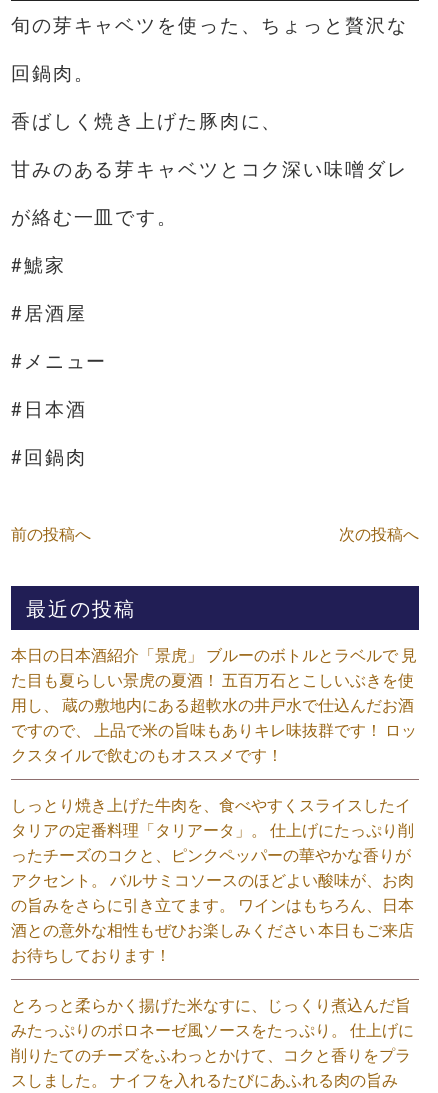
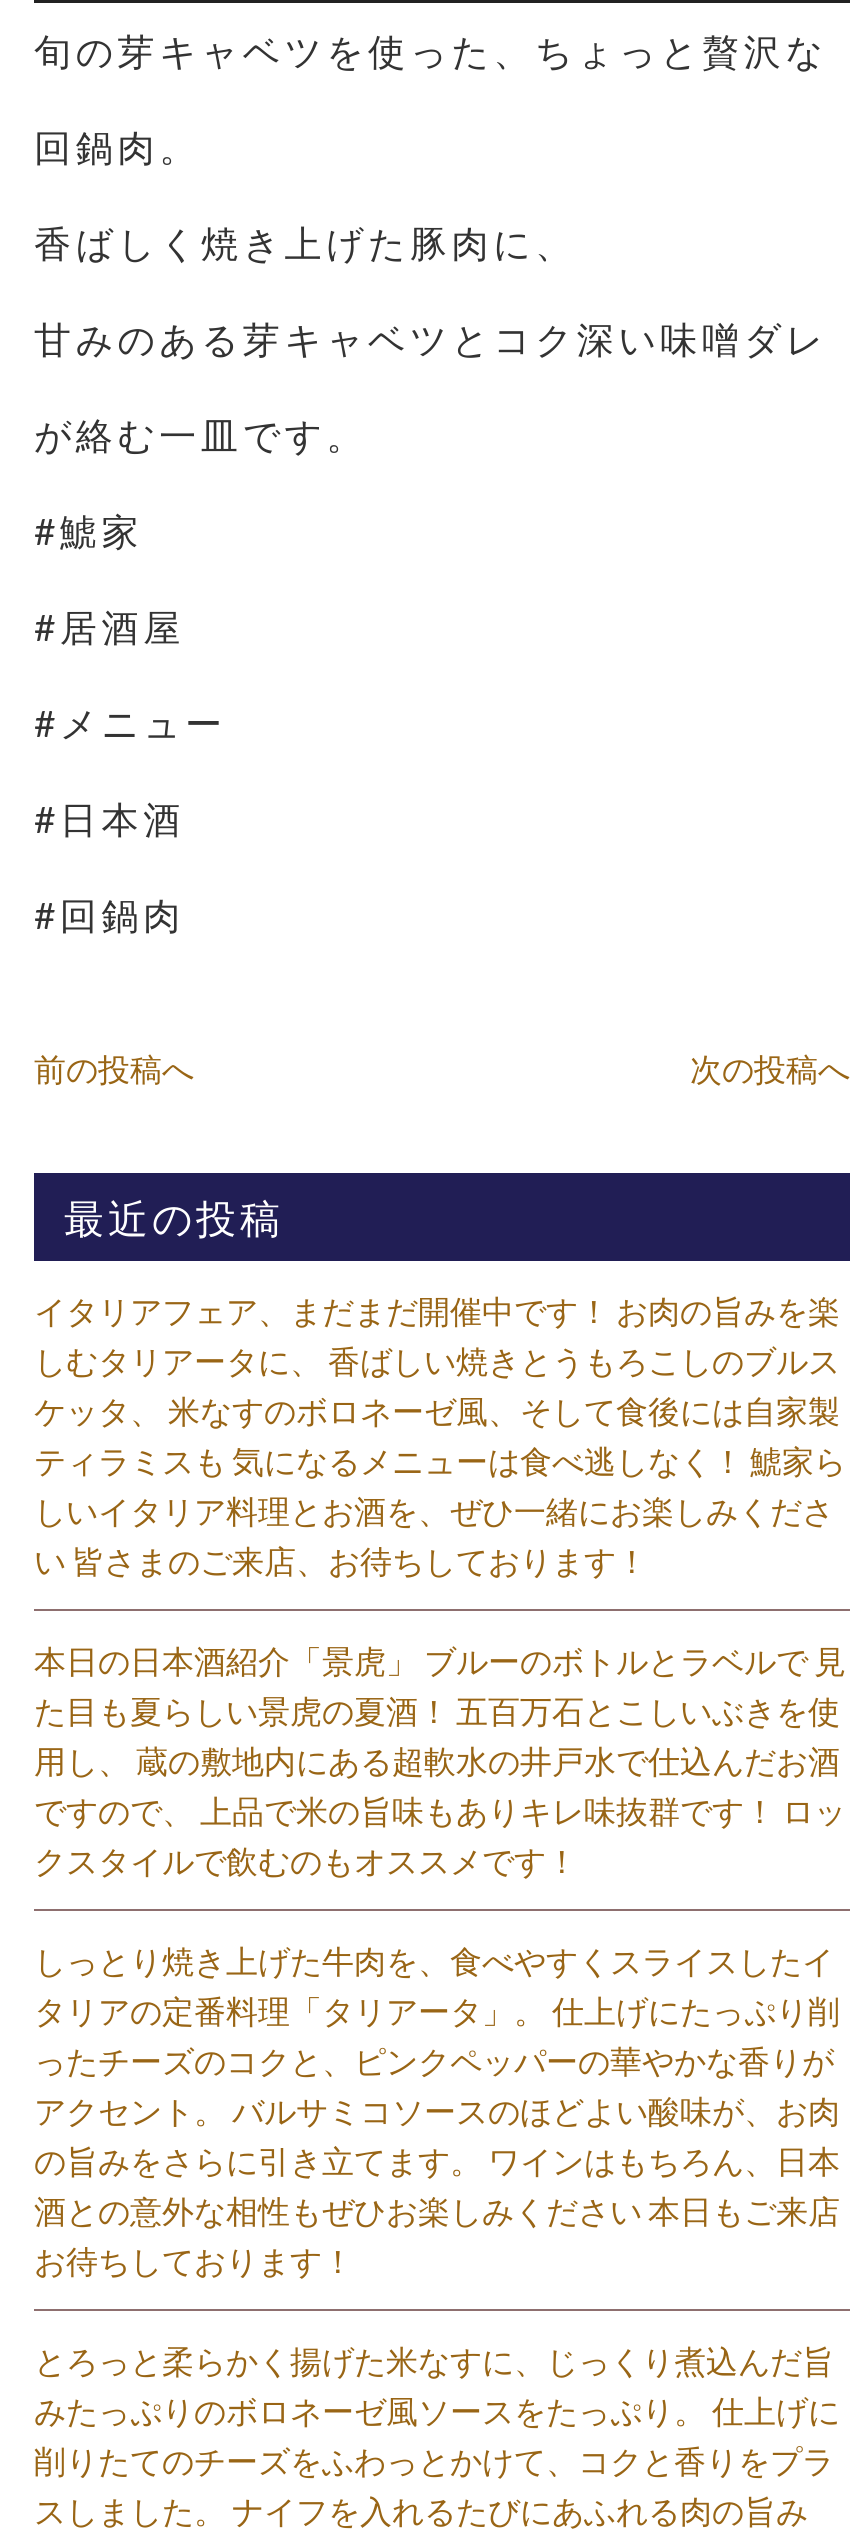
+ イタリアフェア、まだまだ開催中です！ お肉の旨みを楽
+ しむタリアータに、 香ばしい焼きとうもろこしのブルス
+ ケッタ、 米なすのボロネーゼ風、そして食後には自家製
+ ティラミスも 気になるメニューは食べ逃しなく！ 鯱家ら
+ しいイタリア料理とお酒を、ぜひ一緒にお楽しみくださ
+ い 皆さまのご来店、お待ちしております！
